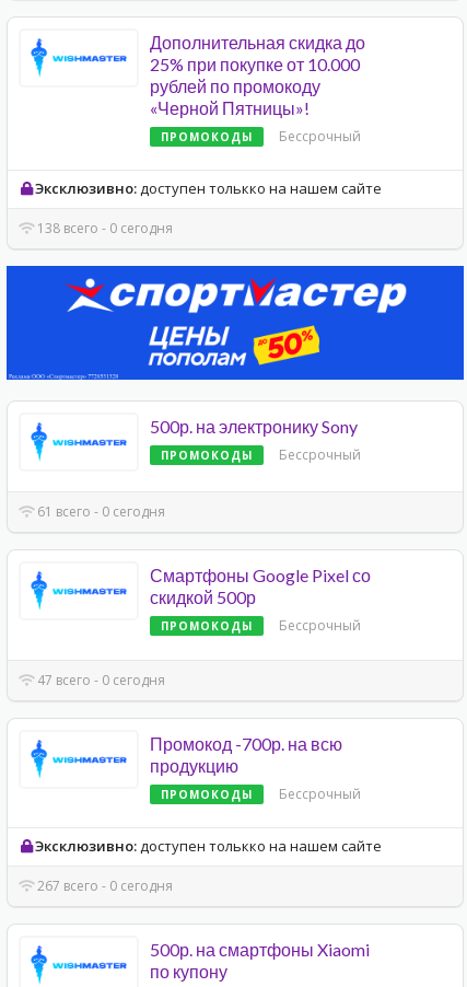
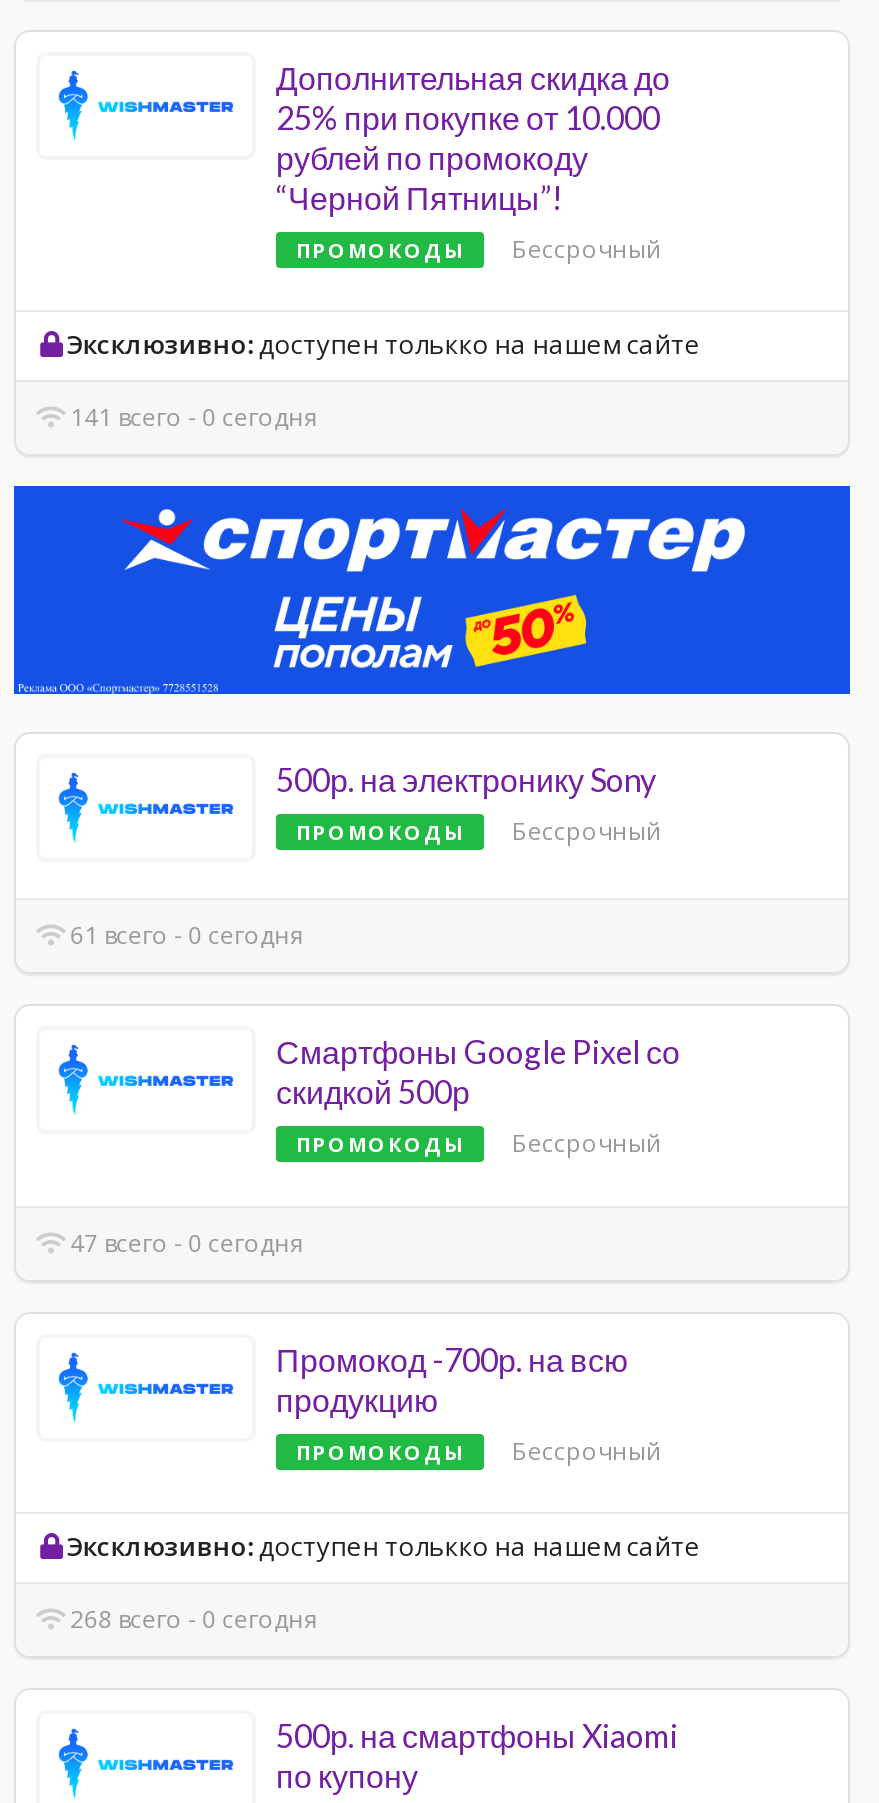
- «Черной Пятницы»!
+ “Черной Пятницы”!

- 138 всего - 0 сегодня
+ 141 всего - 0 сегодня

- 267 всего - 0 сегодня
+ 268 всего - 0 сегодня
